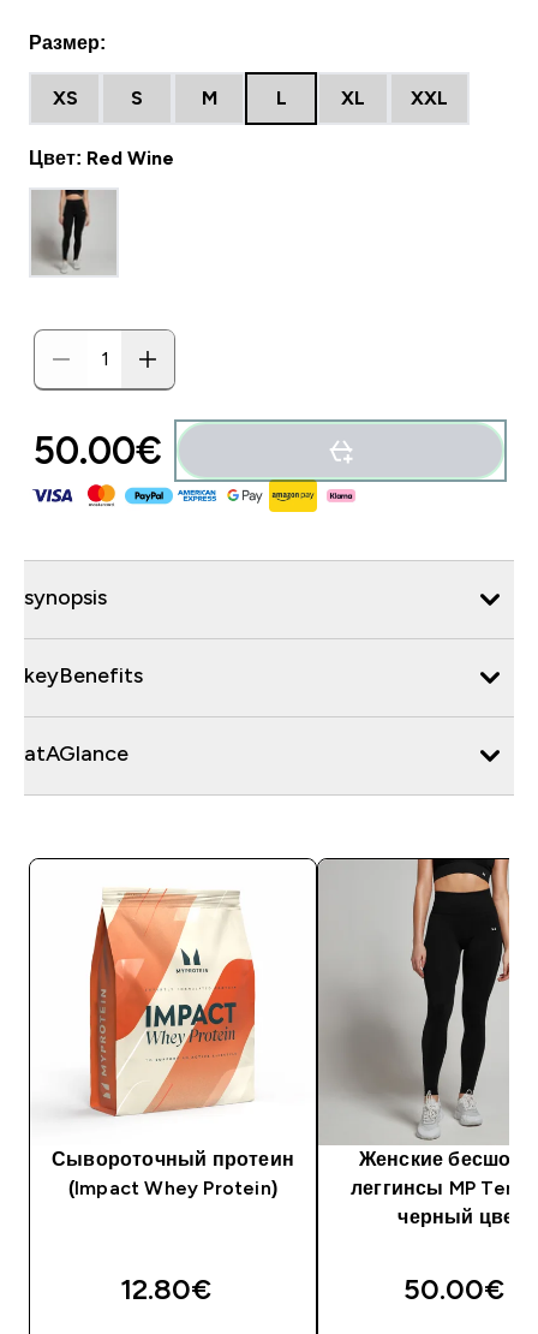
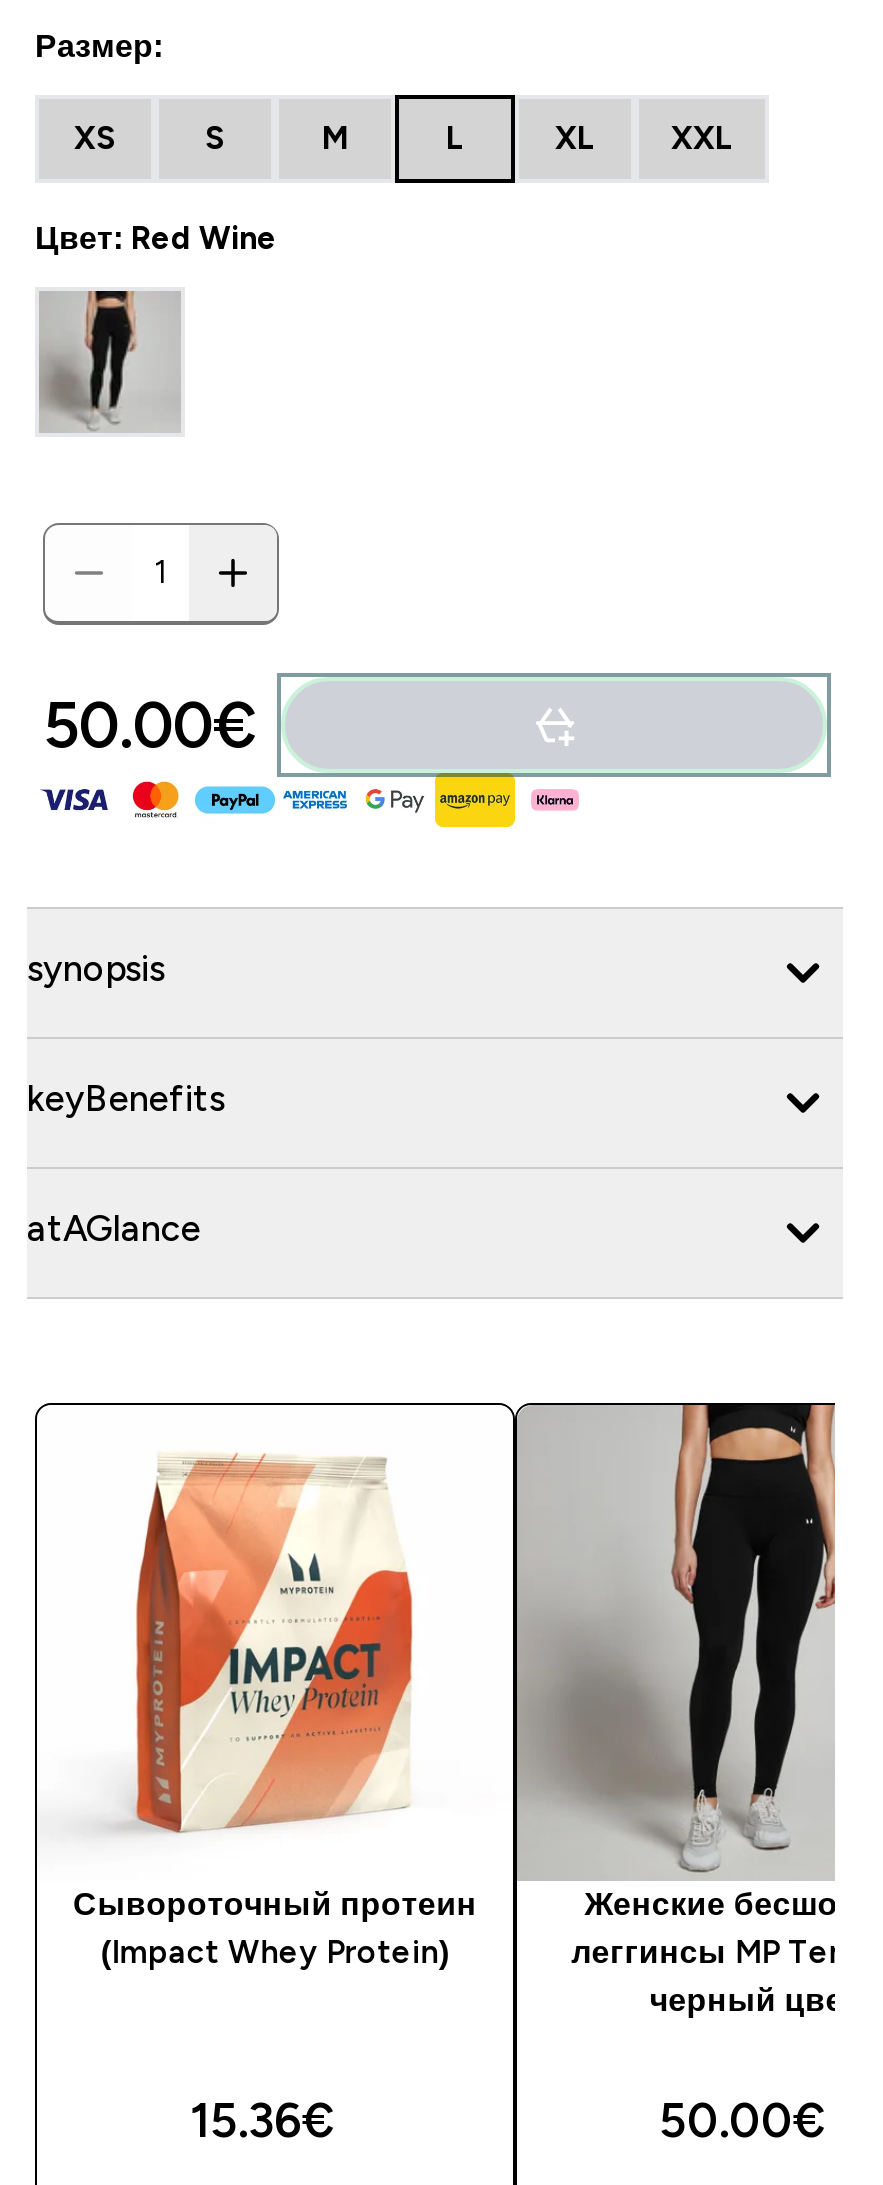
- 12.80€
+ 15.36€
